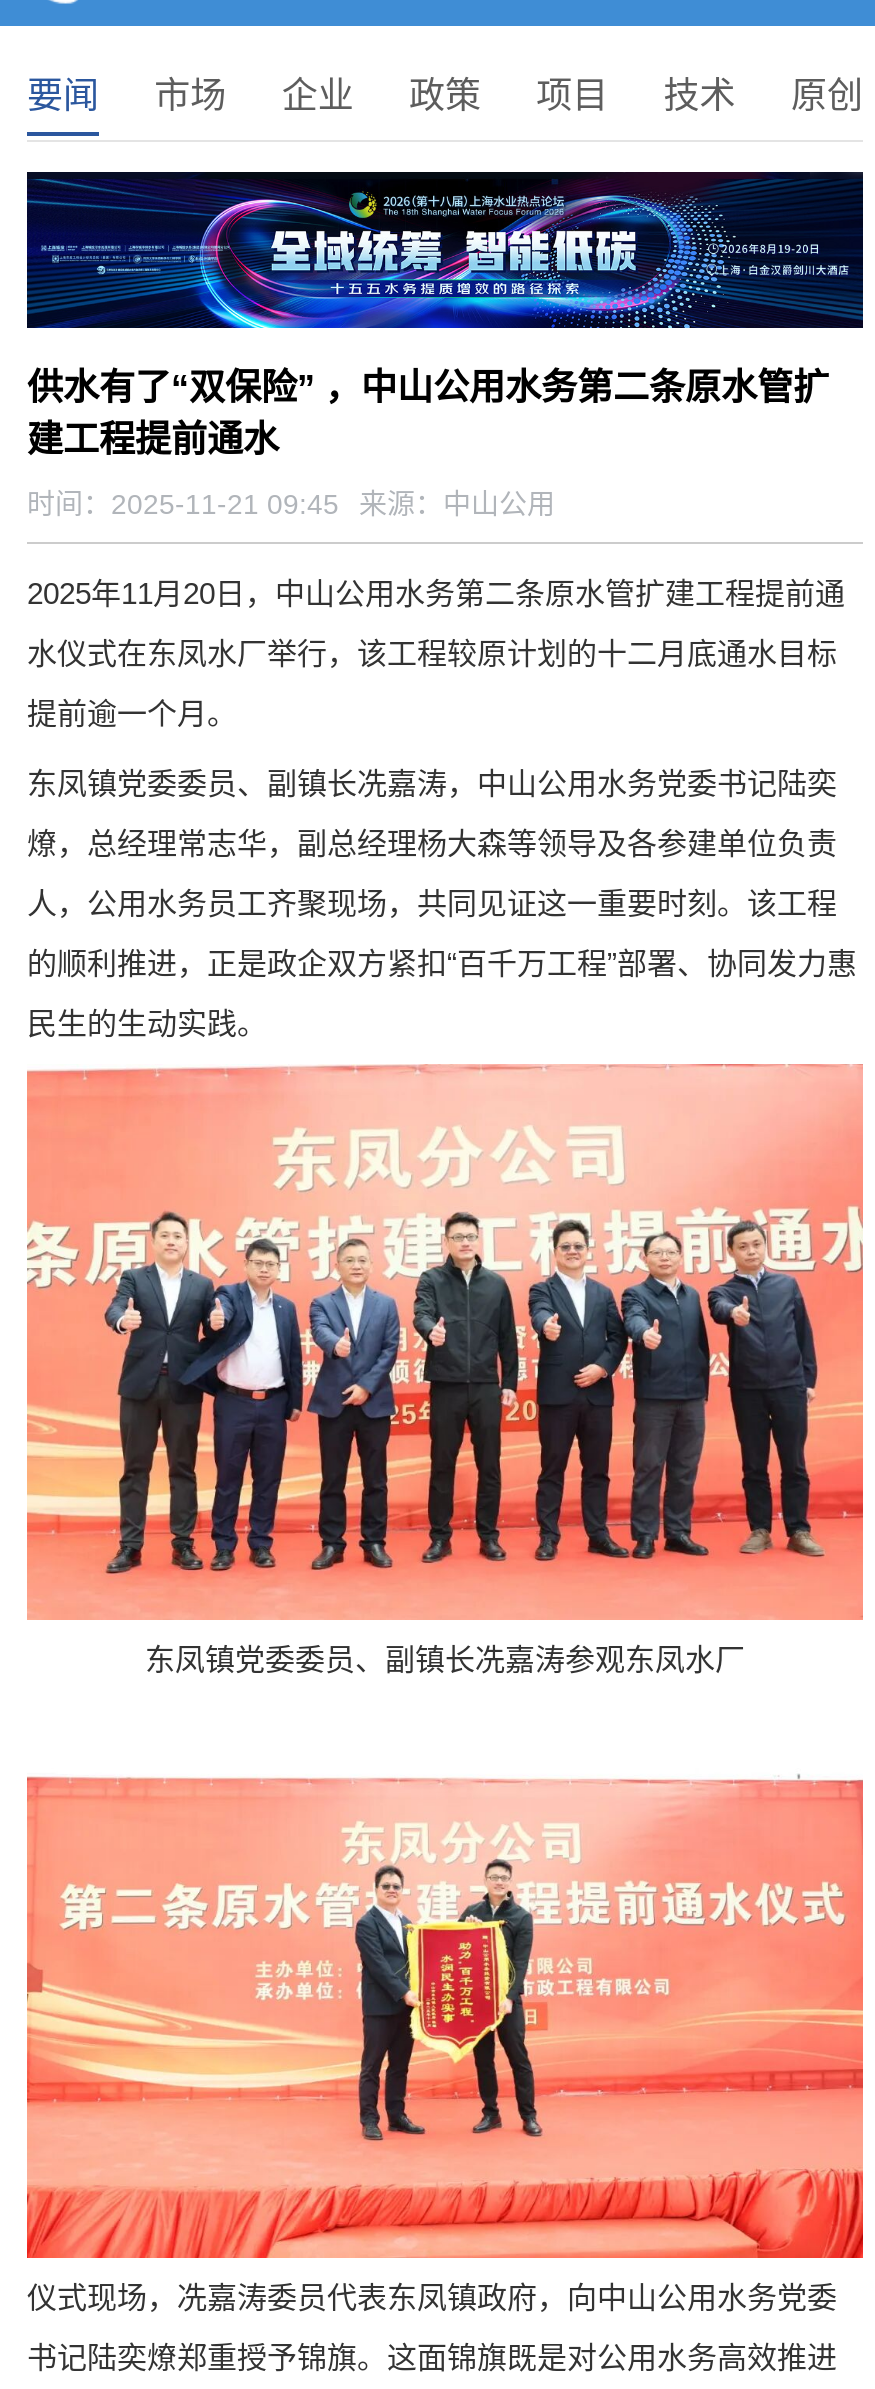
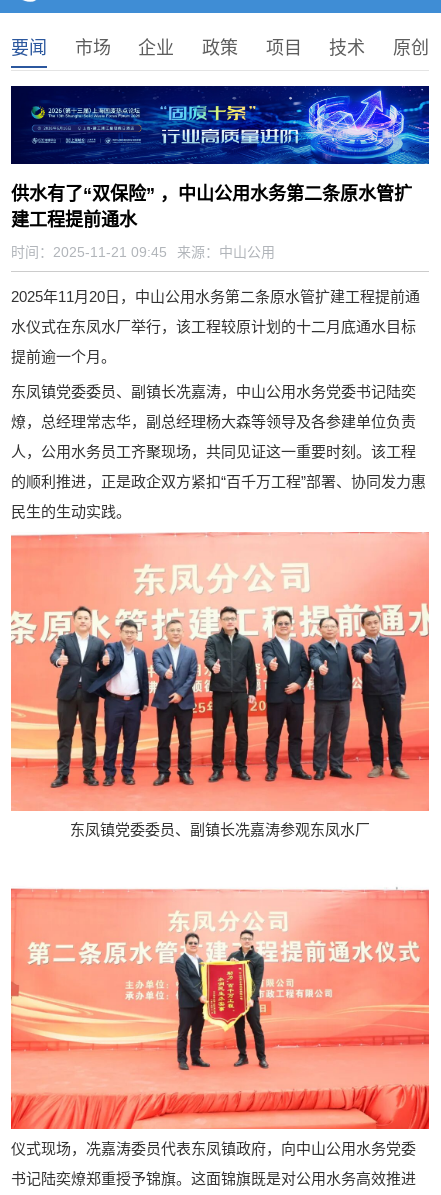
- [image]
+ [image]
